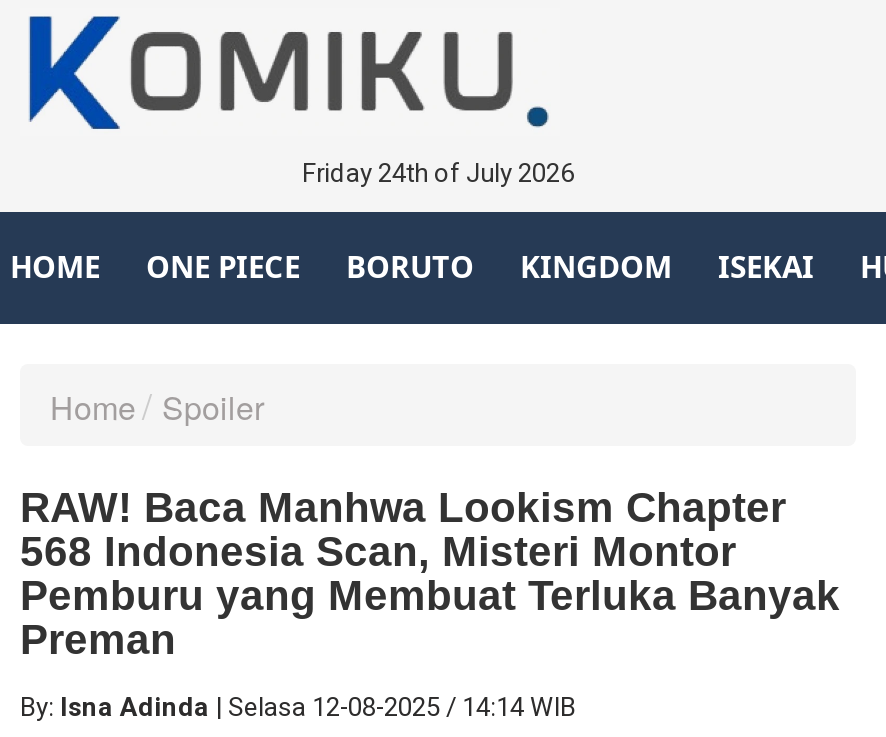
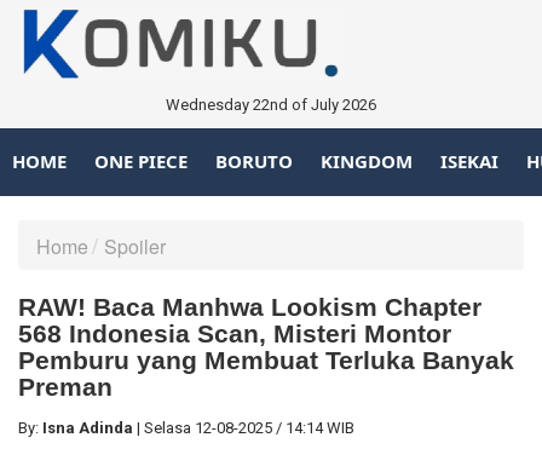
- Friday 24th of July 2026
+ Wednesday 22nd of July 2026
